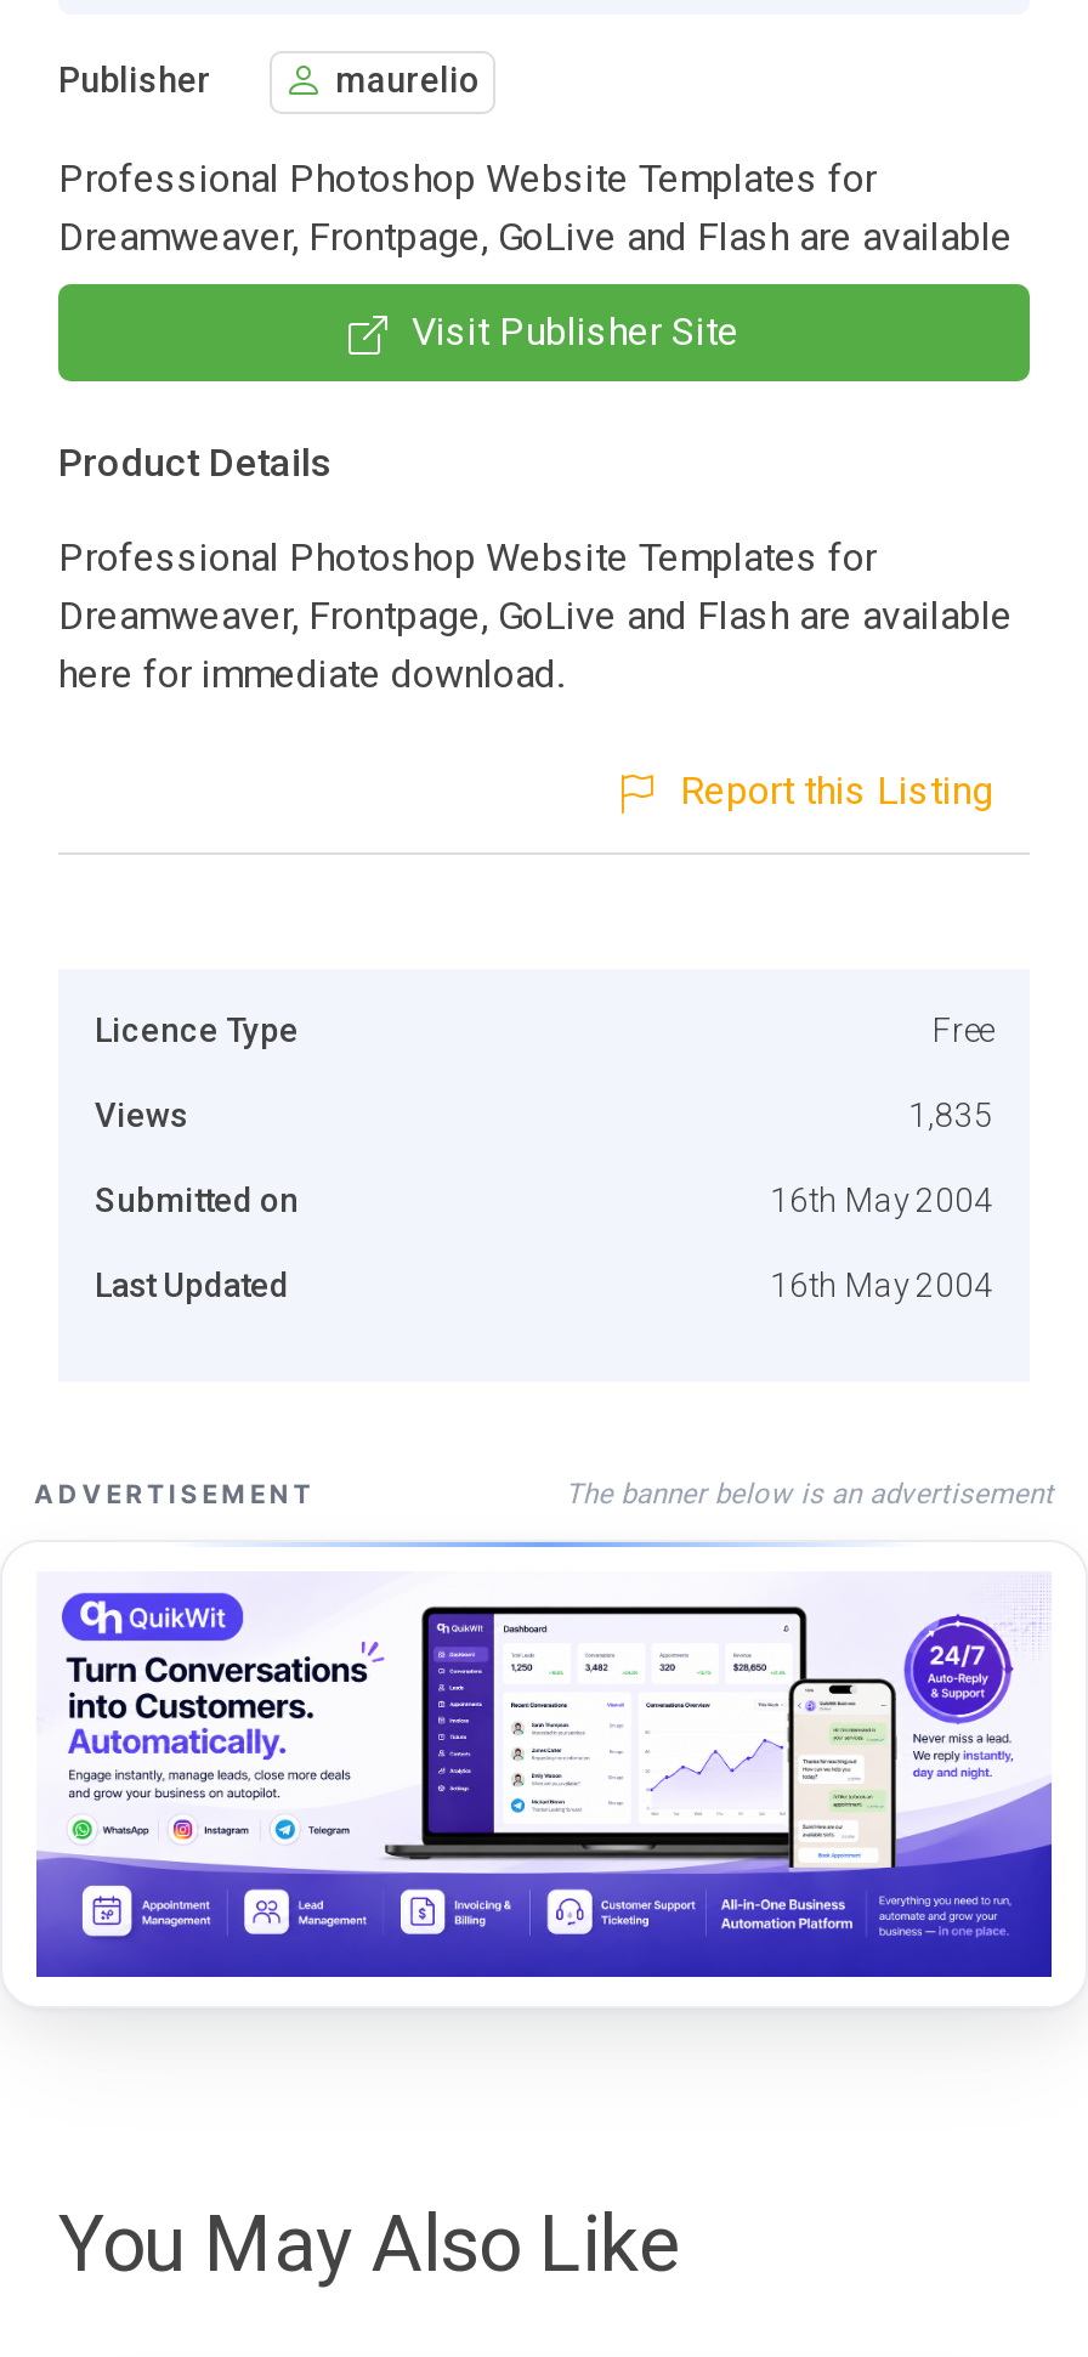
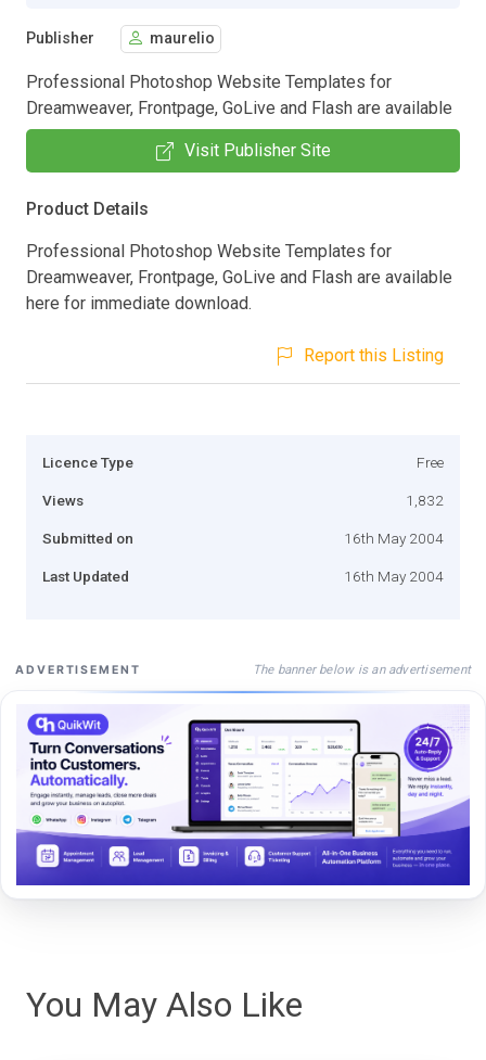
- 1,835
+ 1,832
